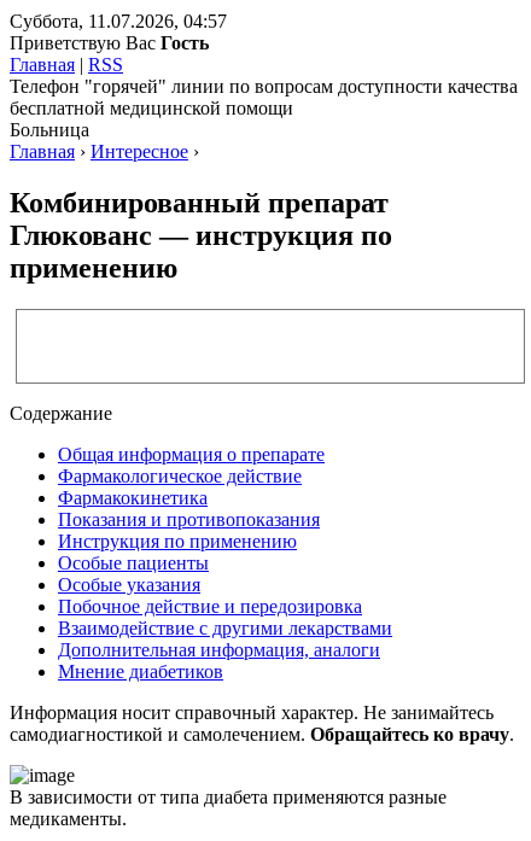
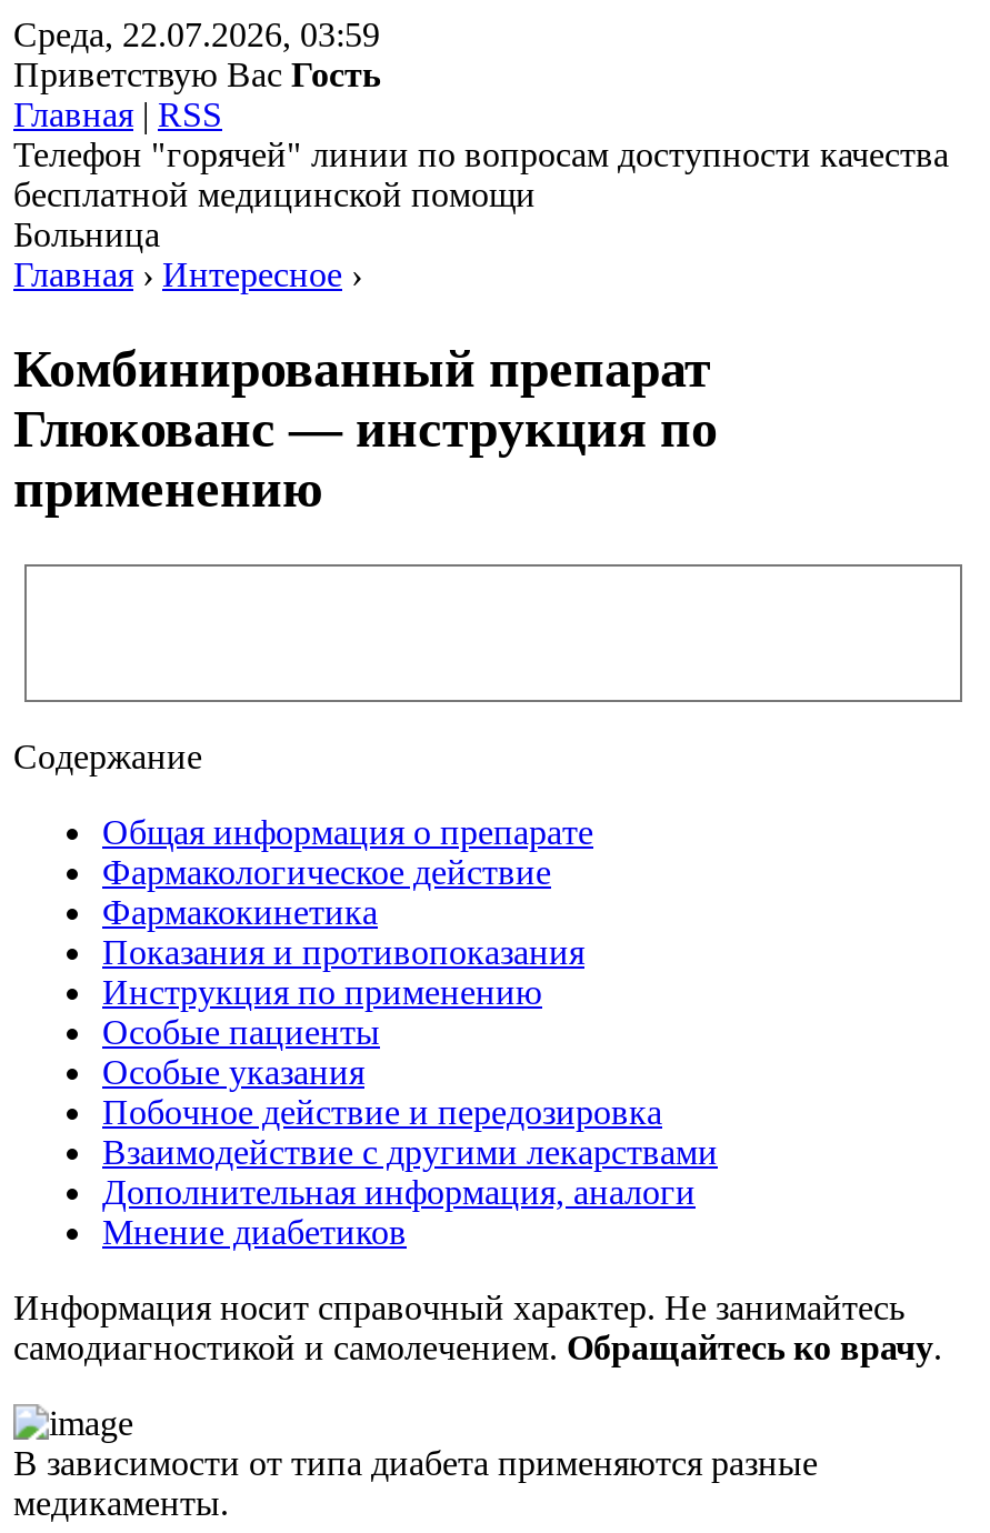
- Суббота, 11.07.2026, 04:57
+ Среда, 22.07.2026, 03:59
